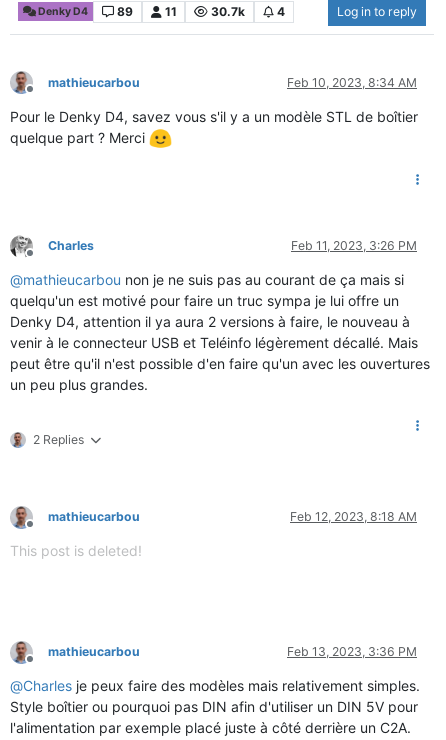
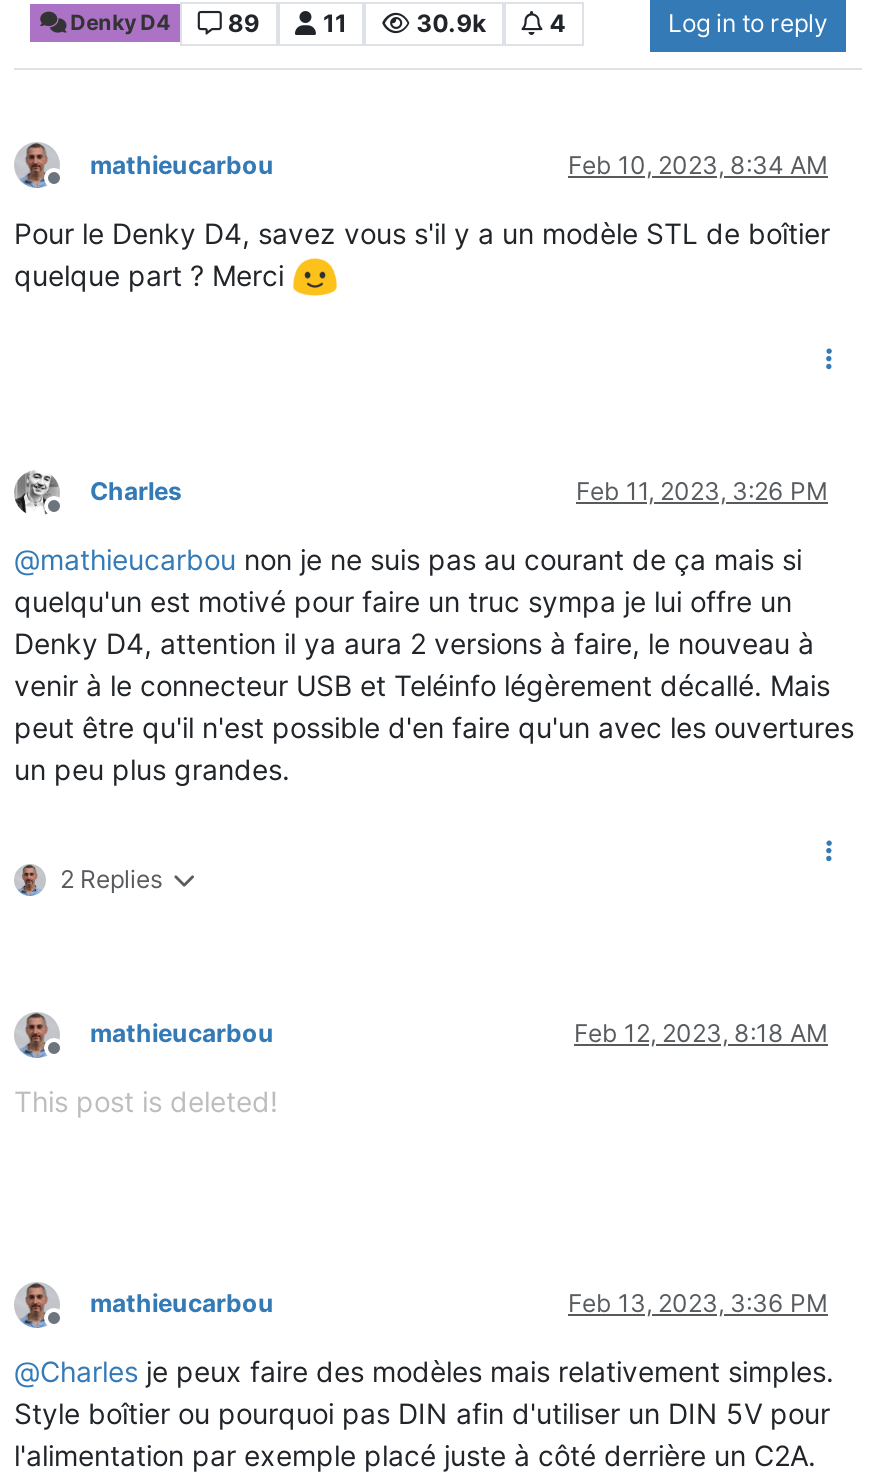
- 30.7k
+ 30.9k
